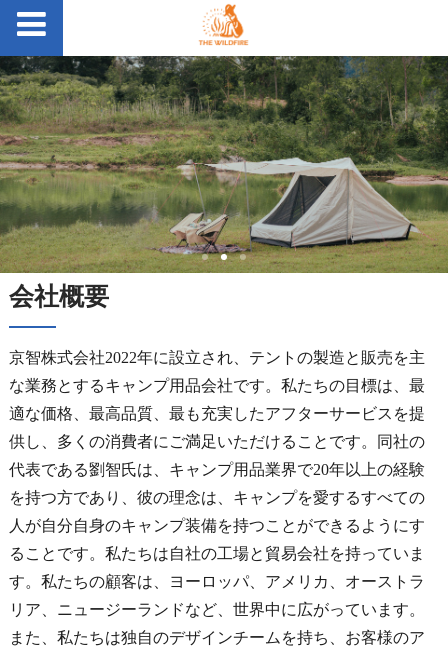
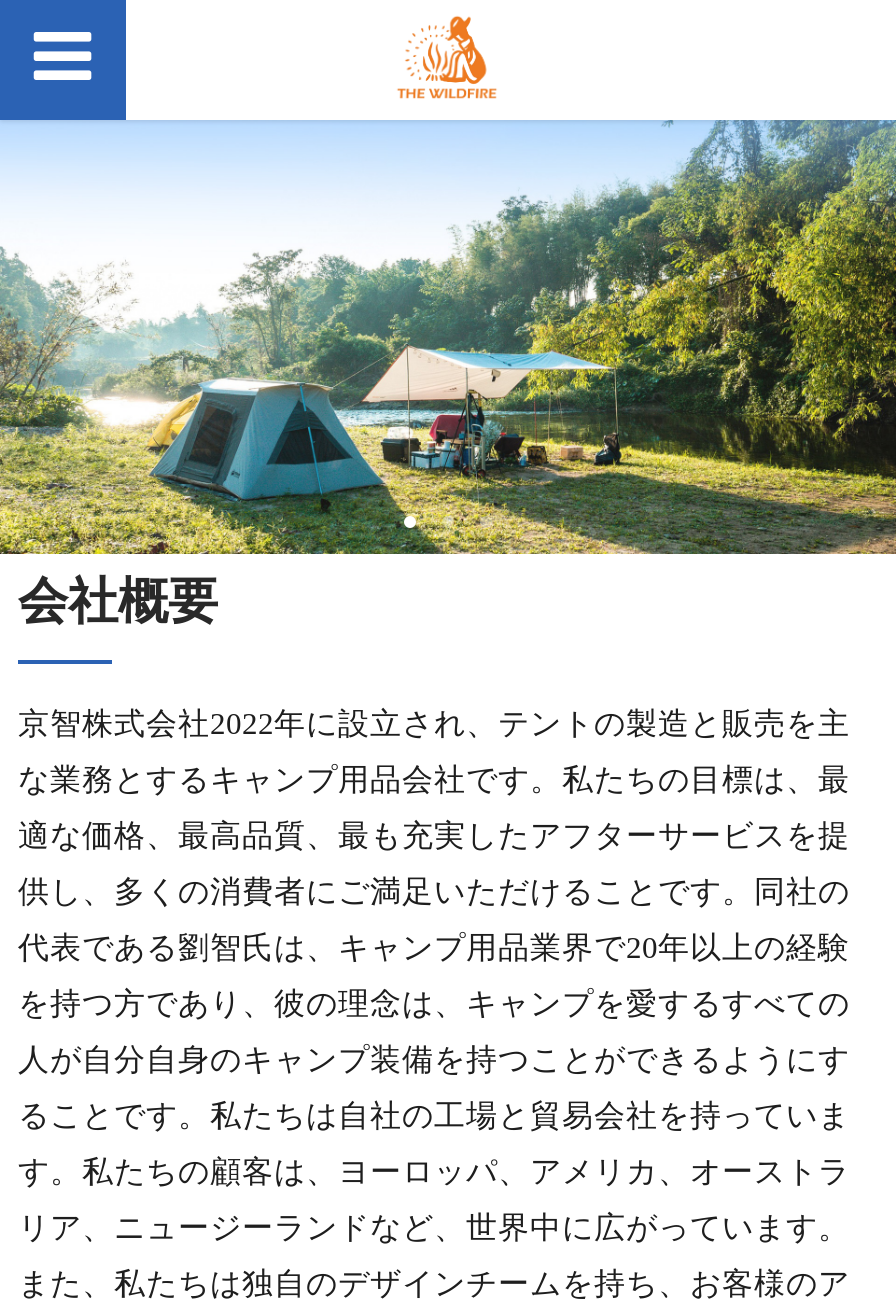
- [image]
+ [image]
